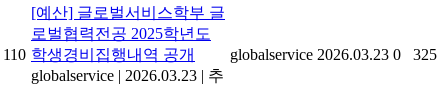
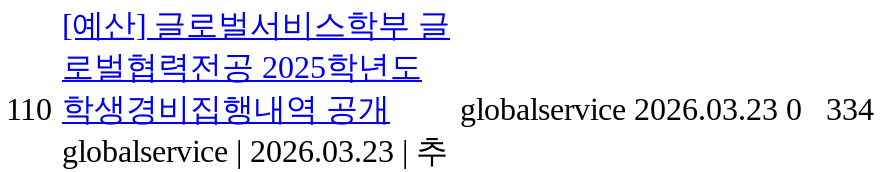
- globalservice 2026.03.23 0 325
+ globalservice 2026.03.23 0 334
